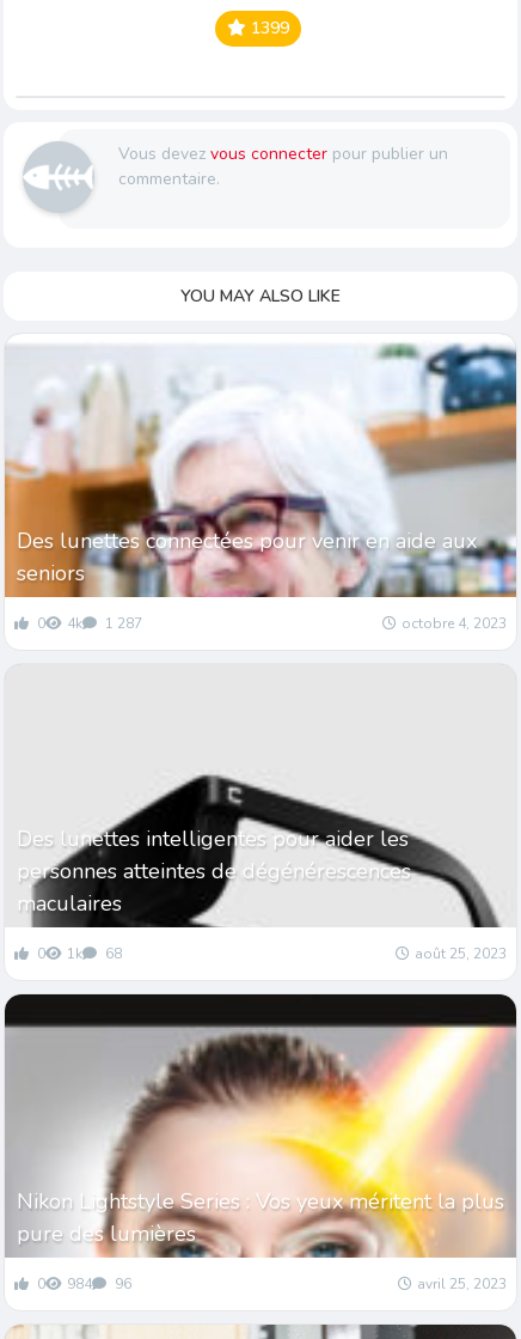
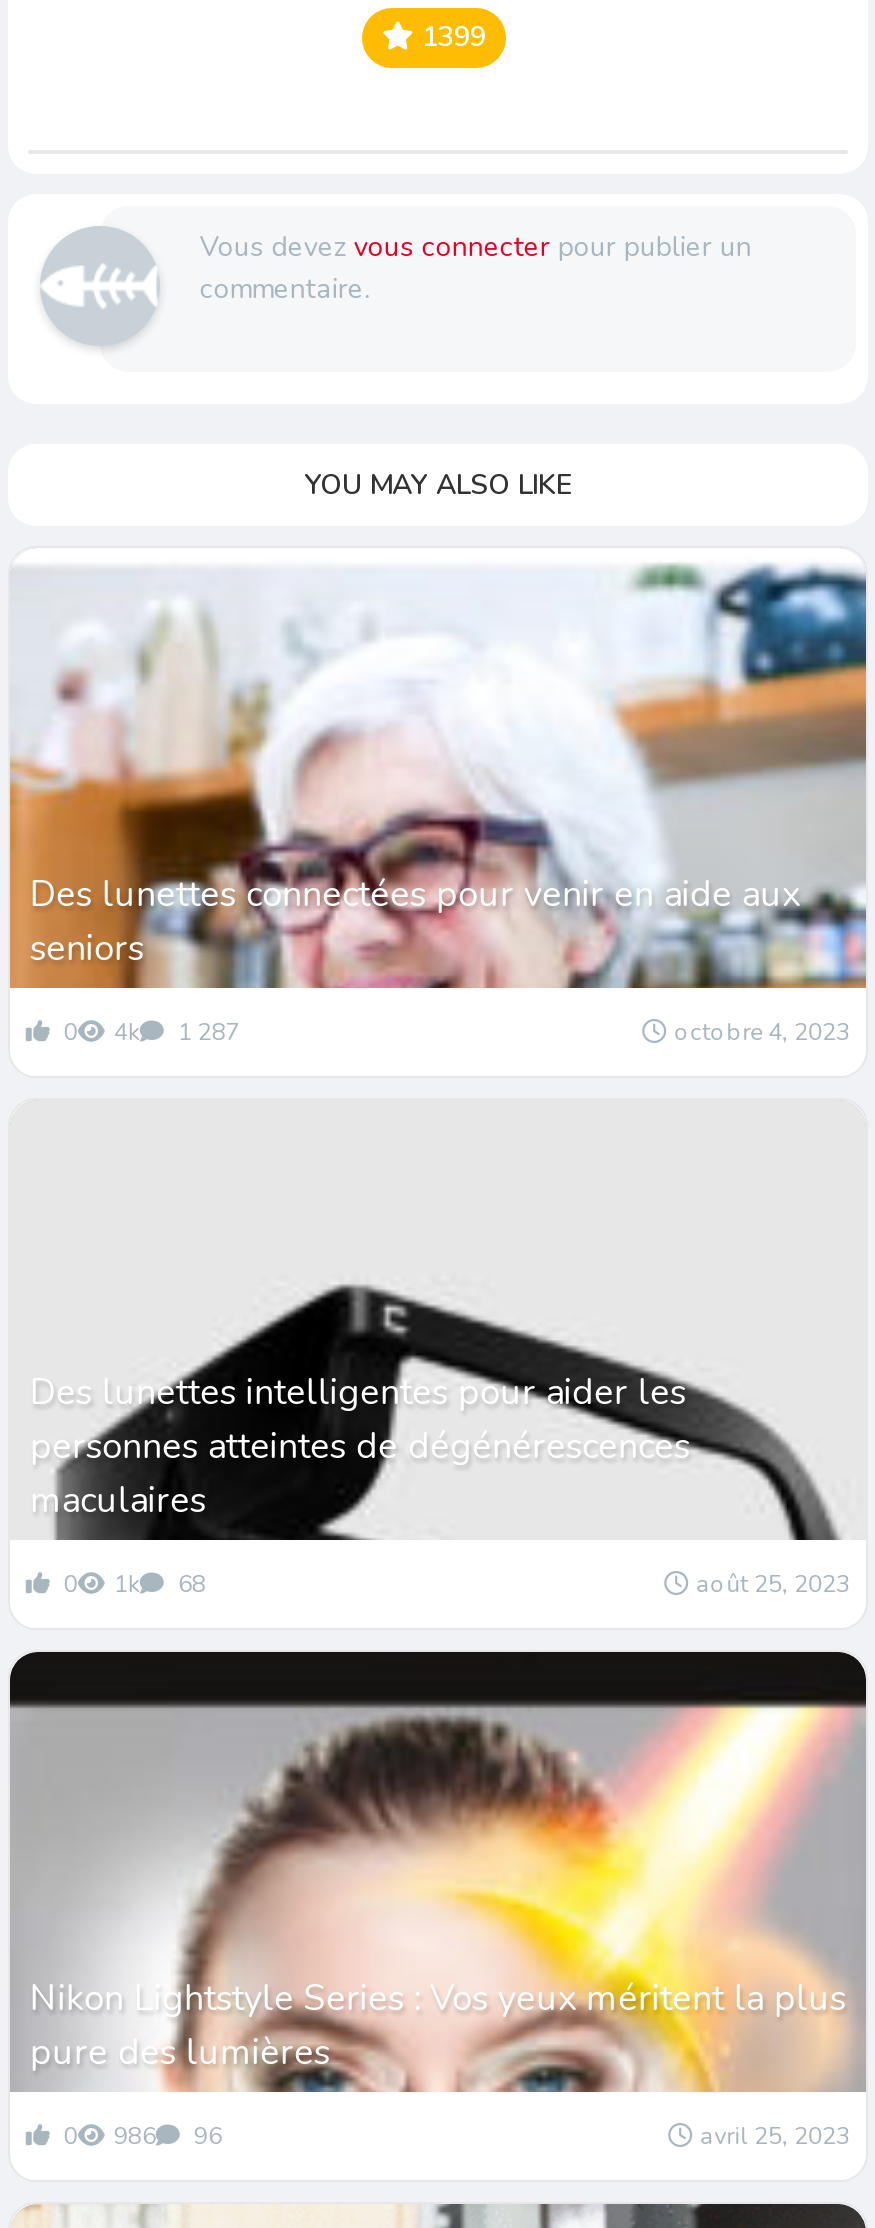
- 0 984 96
+ 0 986 96
